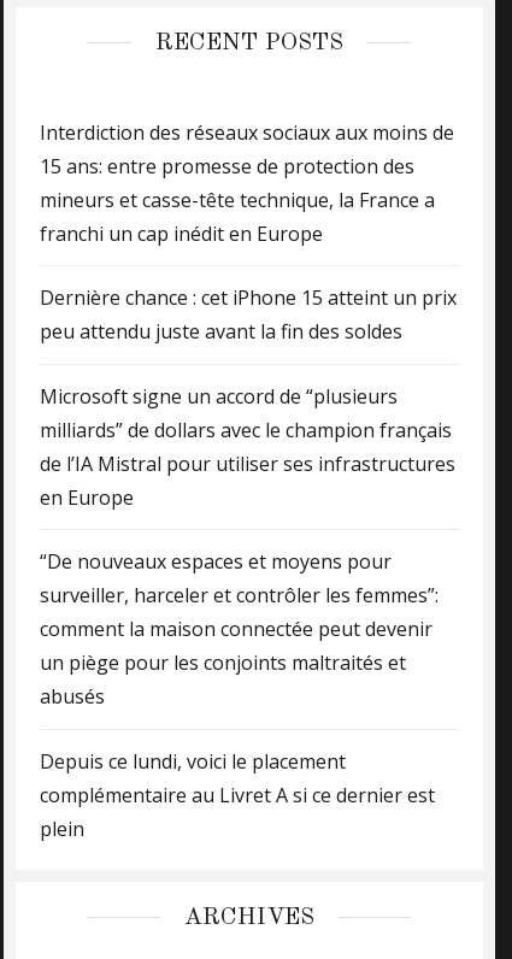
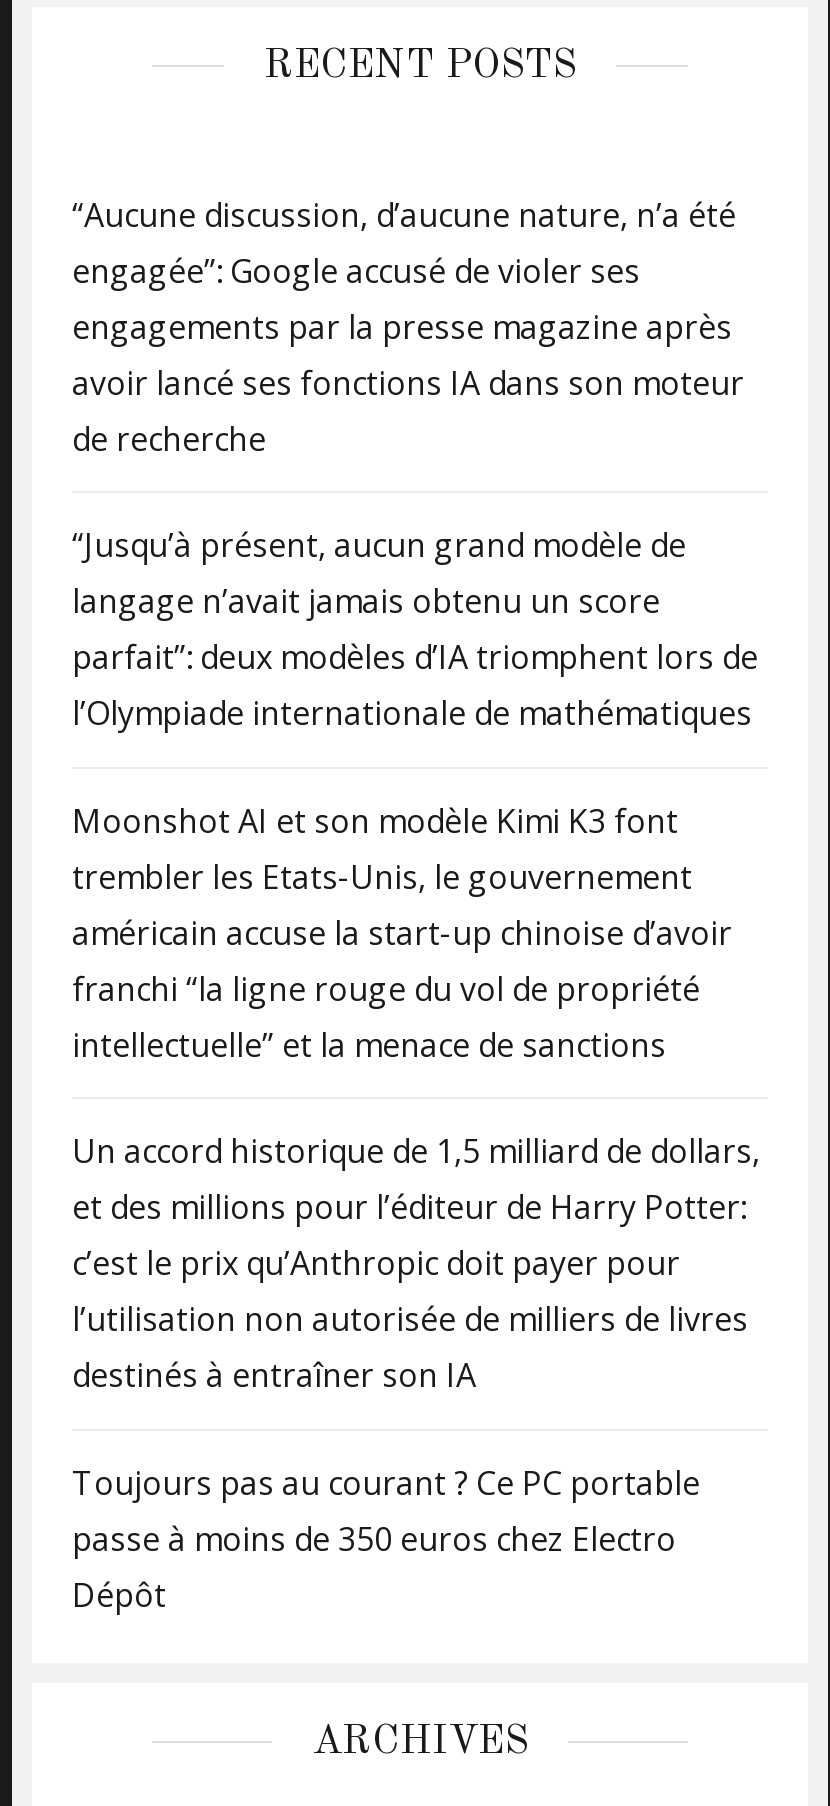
- Interdiction des réseaux sociaux aux moins de
- 15 ans: entre promesse de protection des
- mineurs et casse-tête technique, la France a
- franchi un cap inédit en Europe
+ “Aucune discussion, d’aucune nature, n’a été
+ engagée”: Google accusé de violer ses
+ engagements par la presse magazine après
+ avoir lancé ses fonctions IA dans son moteur
+ de recherche

- Dernière chance : cet iPhone 15 atteint un prix
- peu attendu juste avant la fin des soldes
+ “Jusqu’à présent, aucun grand modèle de
+ langage n’avait jamais obtenu un score
+ parfait”: deux modèles d’IA triomphent lors de
+ l’Olympiade internationale de mathématiques

- Microsoft signe un accord de “plusieurs
- milliards” de dollars avec le champion français
- de l’IA Mistral pour utiliser ses infrastructures
- en Europe
+ Moonshot AI et son modèle Kimi K3 font
+ trembler les Etats-Unis, le gouvernement
+ américain accuse la start-up chinoise d’avoir
+ franchi “la ligne rouge du vol de propriété
+ intellectuelle” et la menace de sanctions

- “De nouveaux espaces et moyens pour
- surveiller, harceler et contrôler les femmes”:
- comment la maison connectée peut devenir
- un piège pour les conjoints maltraités et
- abusés
+ Un accord historique de 1,5 milliard de dollars,
+ et des millions pour l’éditeur de Harry Potter:
+ c’est le prix qu’Anthropic doit payer pour
+ l’utilisation non autorisée de milliers de livres
+ destinés à entraîner son IA

- Depuis ce lundi, voici le placement
- complémentaire au Livret A si ce dernier est
- plein
+ Toujours pas au courant ? Ce PC portable
+ passe à moins de 350 euros chez Electro
+ Dépôt
